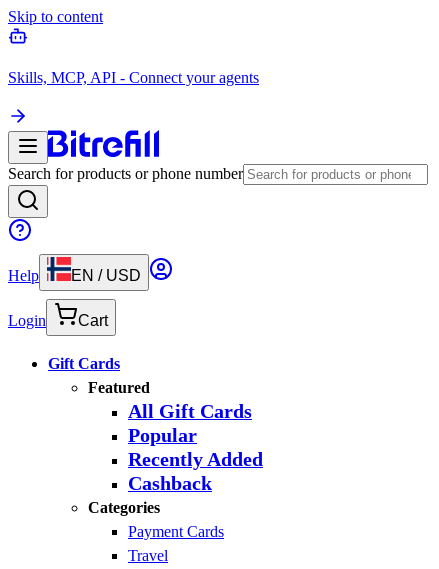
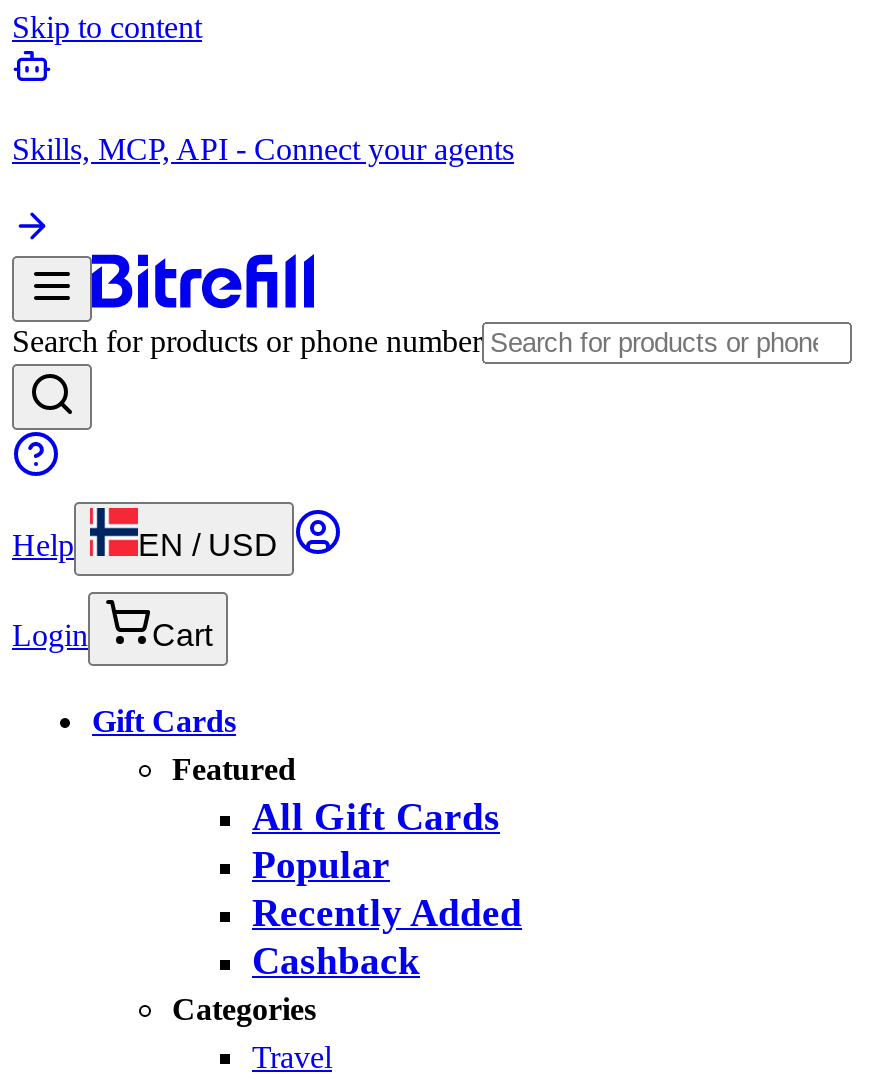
- Payment Cards
